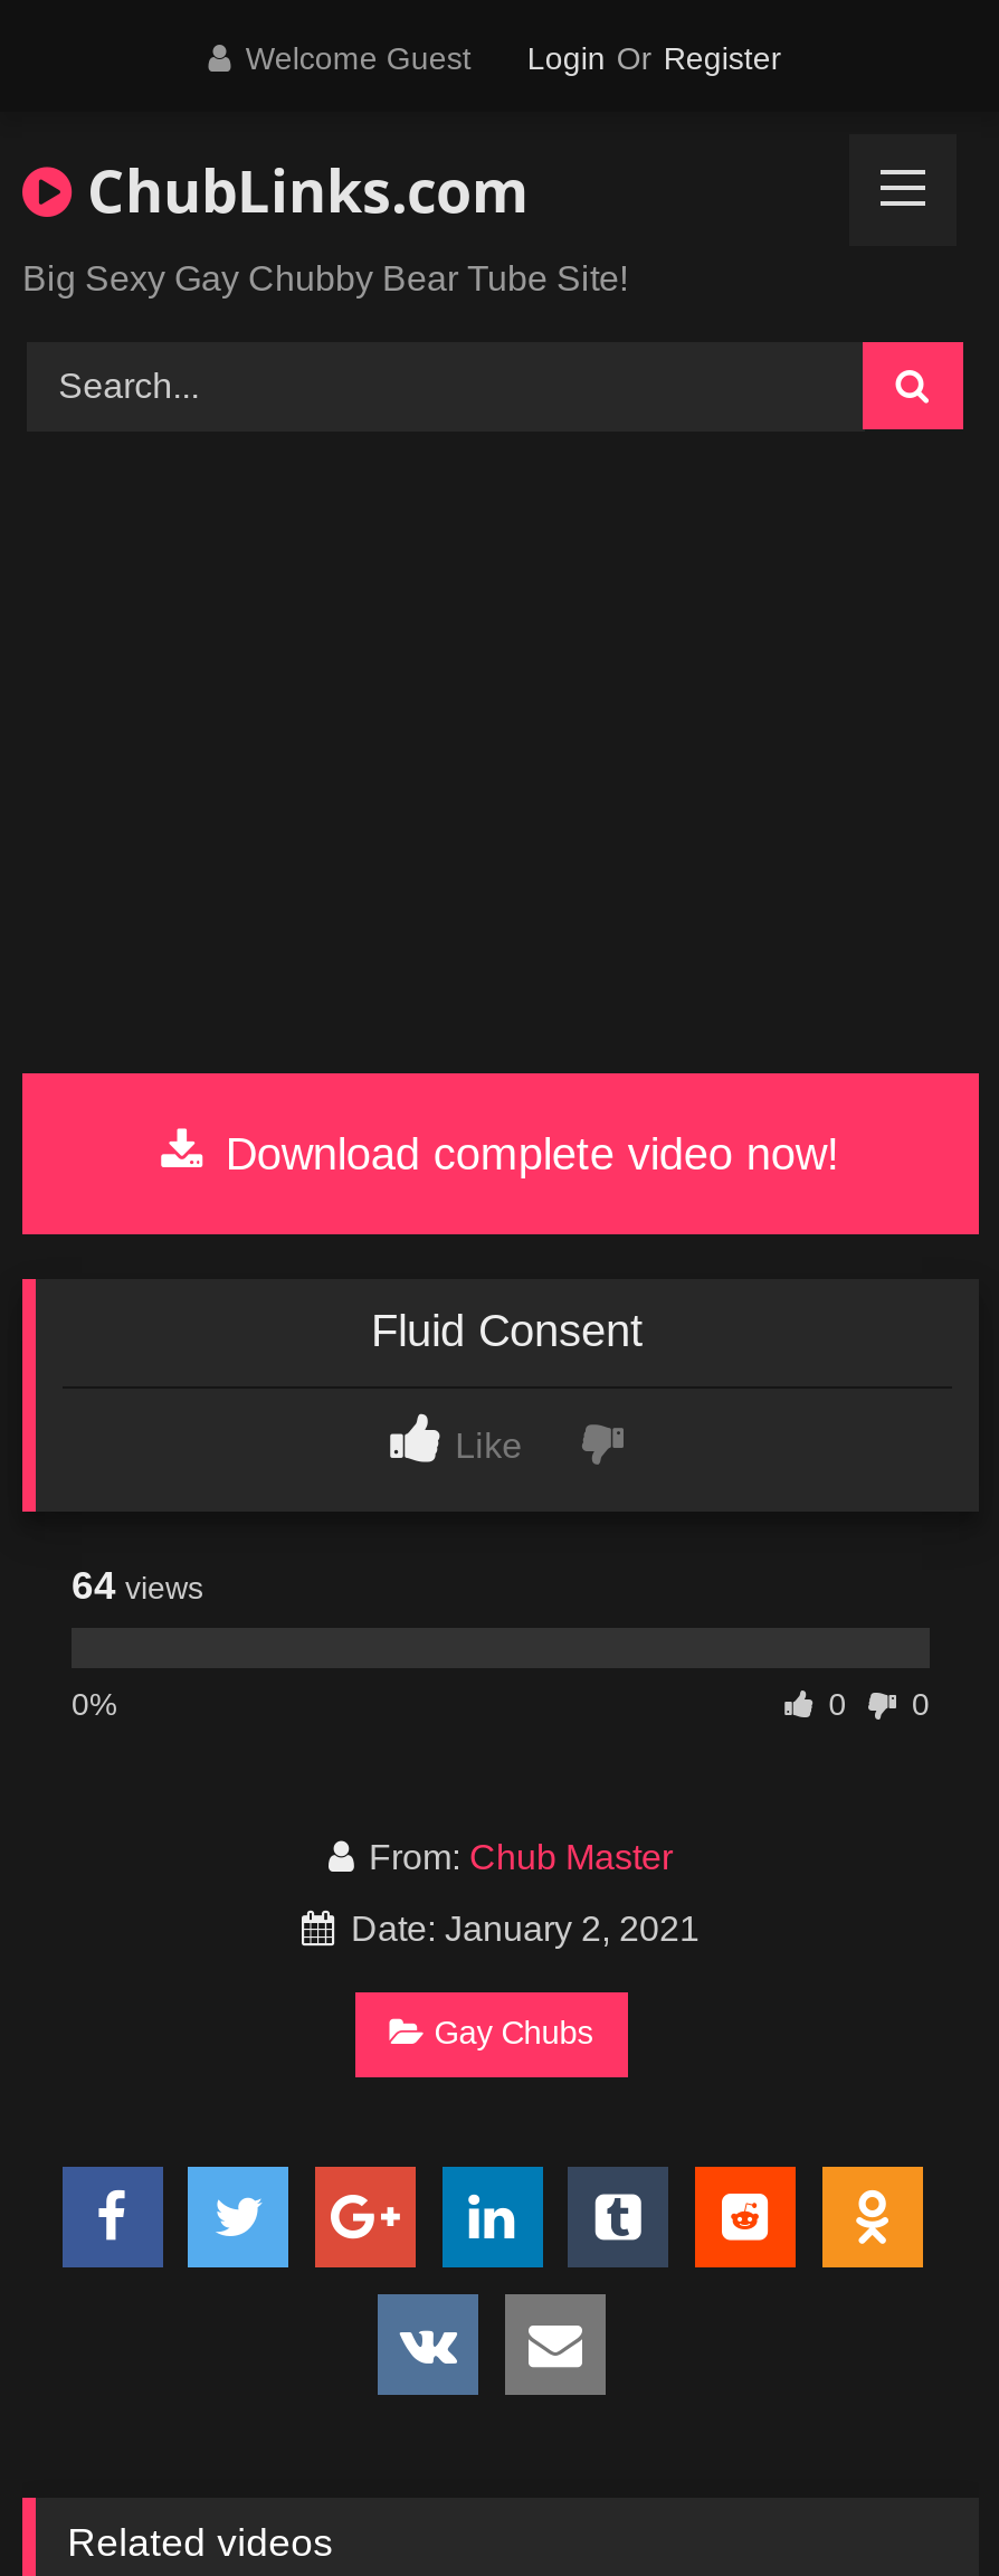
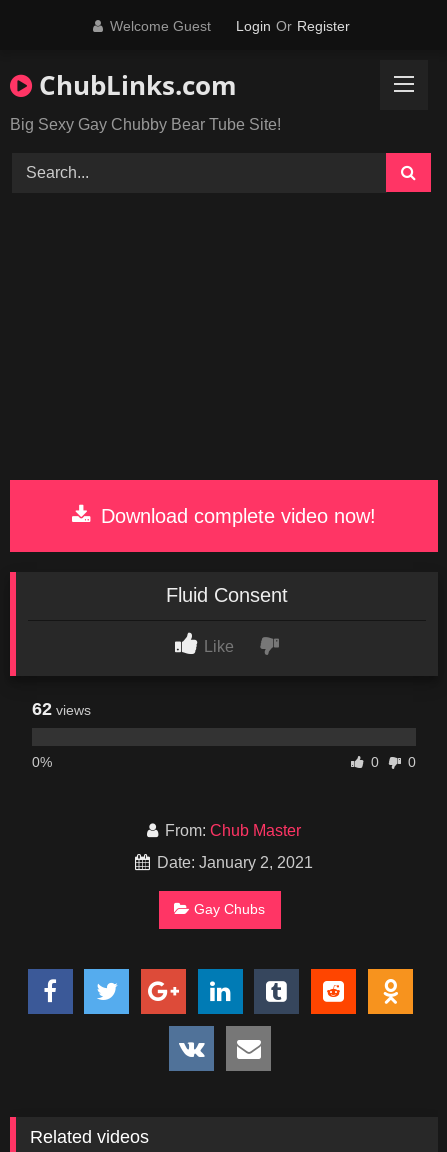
- 64 views
+ 62 views
